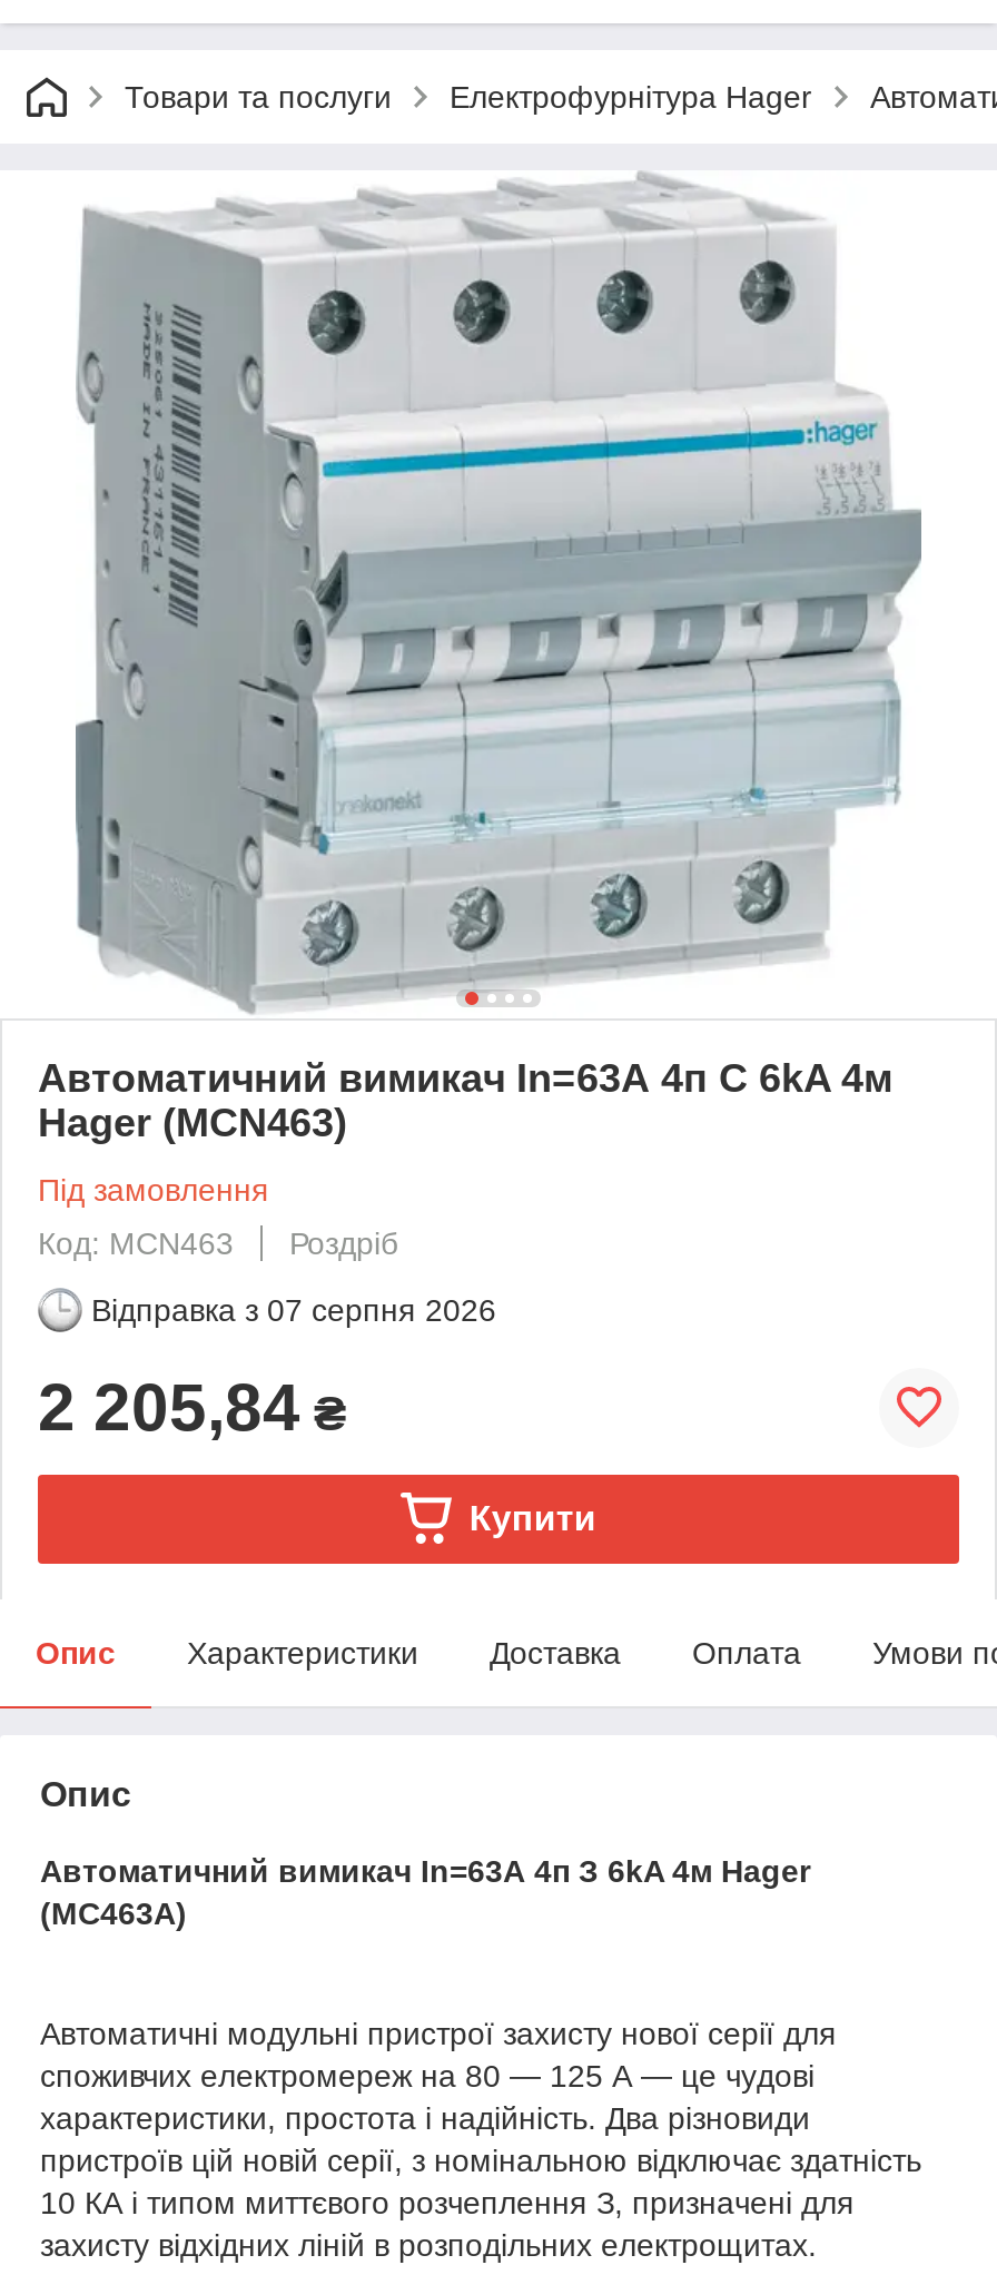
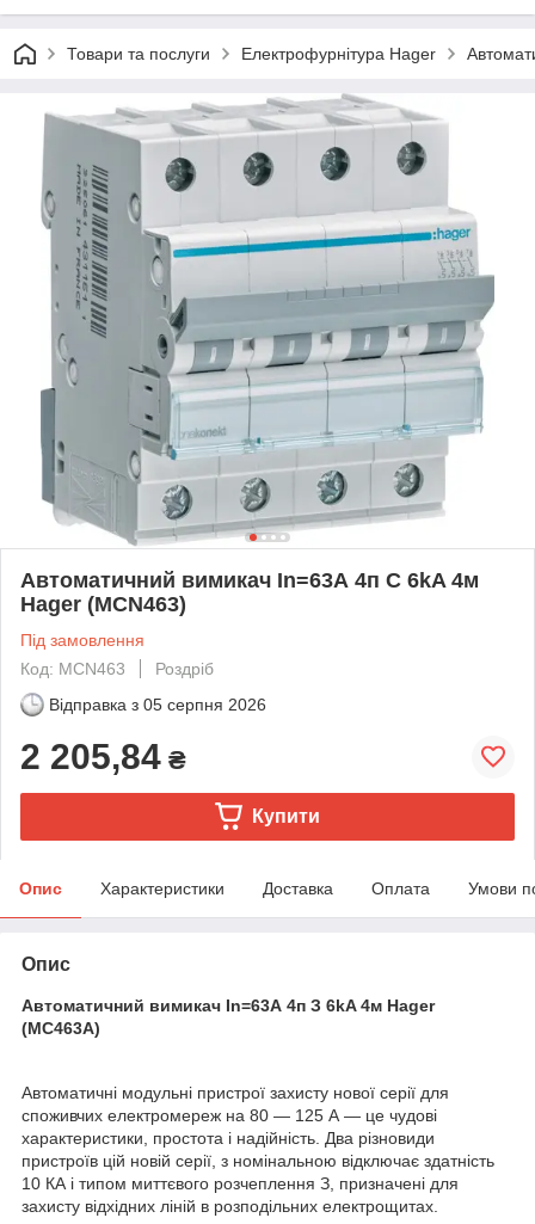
- Відправка з 07 серпня 2026
+ Відправка з 05 серпня 2026
